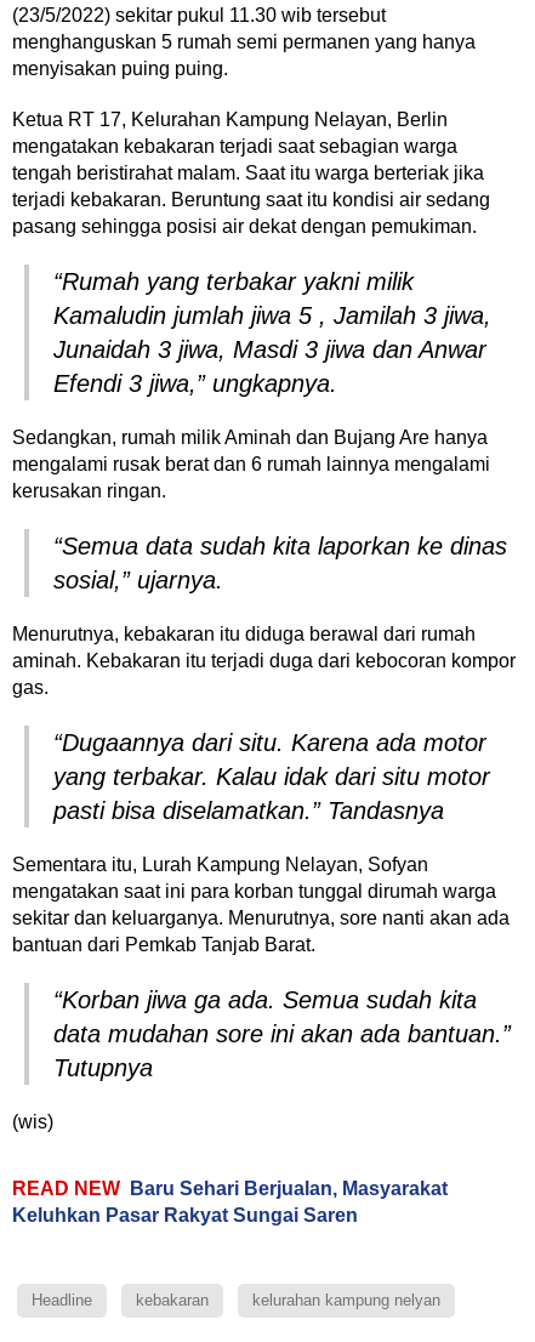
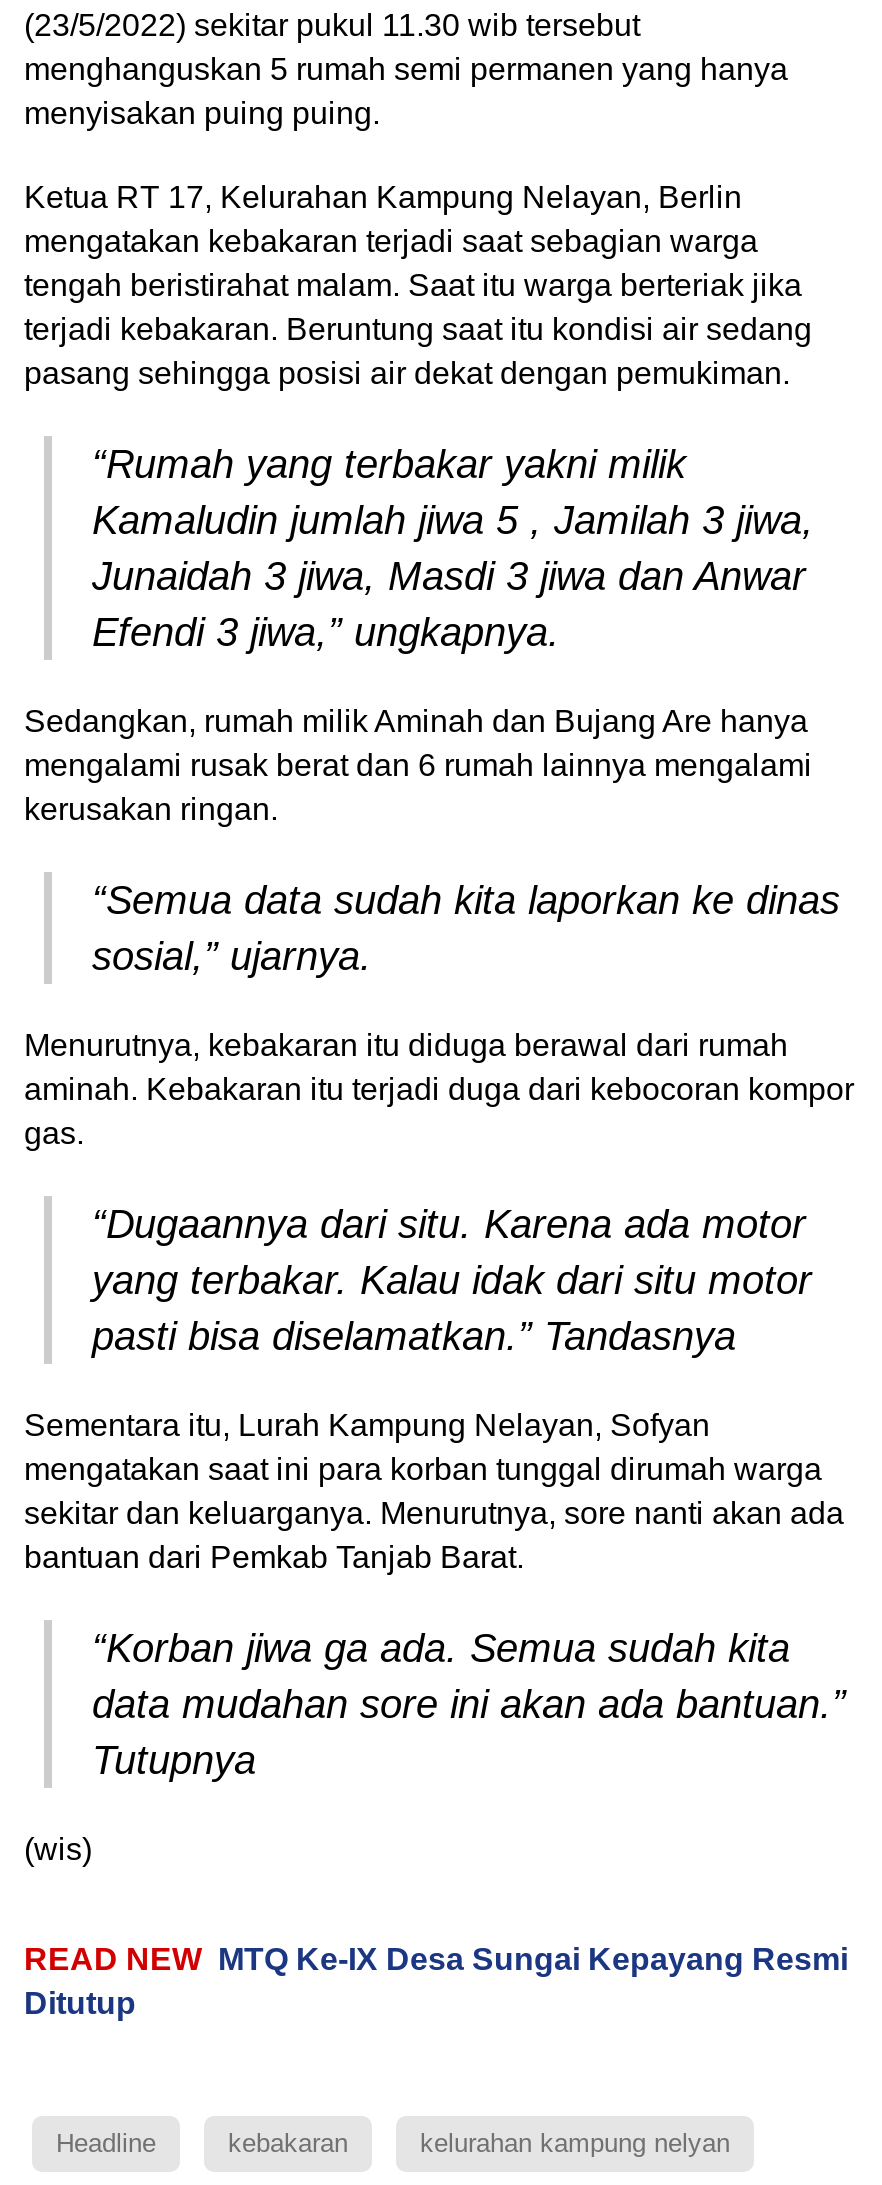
- READ NEW Baru Sehari Berjualan, Masyarakat
- Keluhkan Pasar Rakyat Sungai Saren
+ READ NEW MTQ Ke-IX Desa Sungai Kepayang Resmi
+ Ditutup
